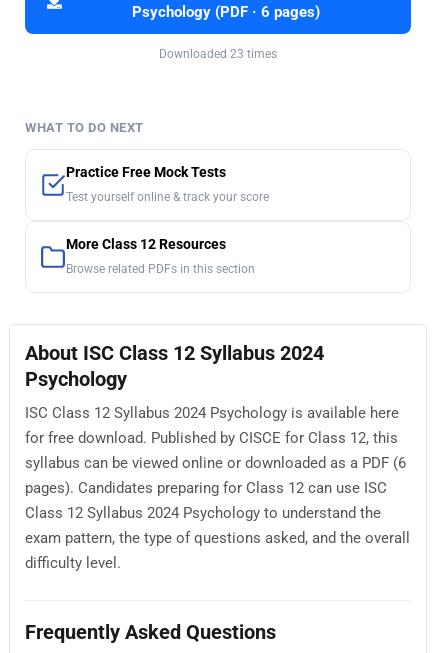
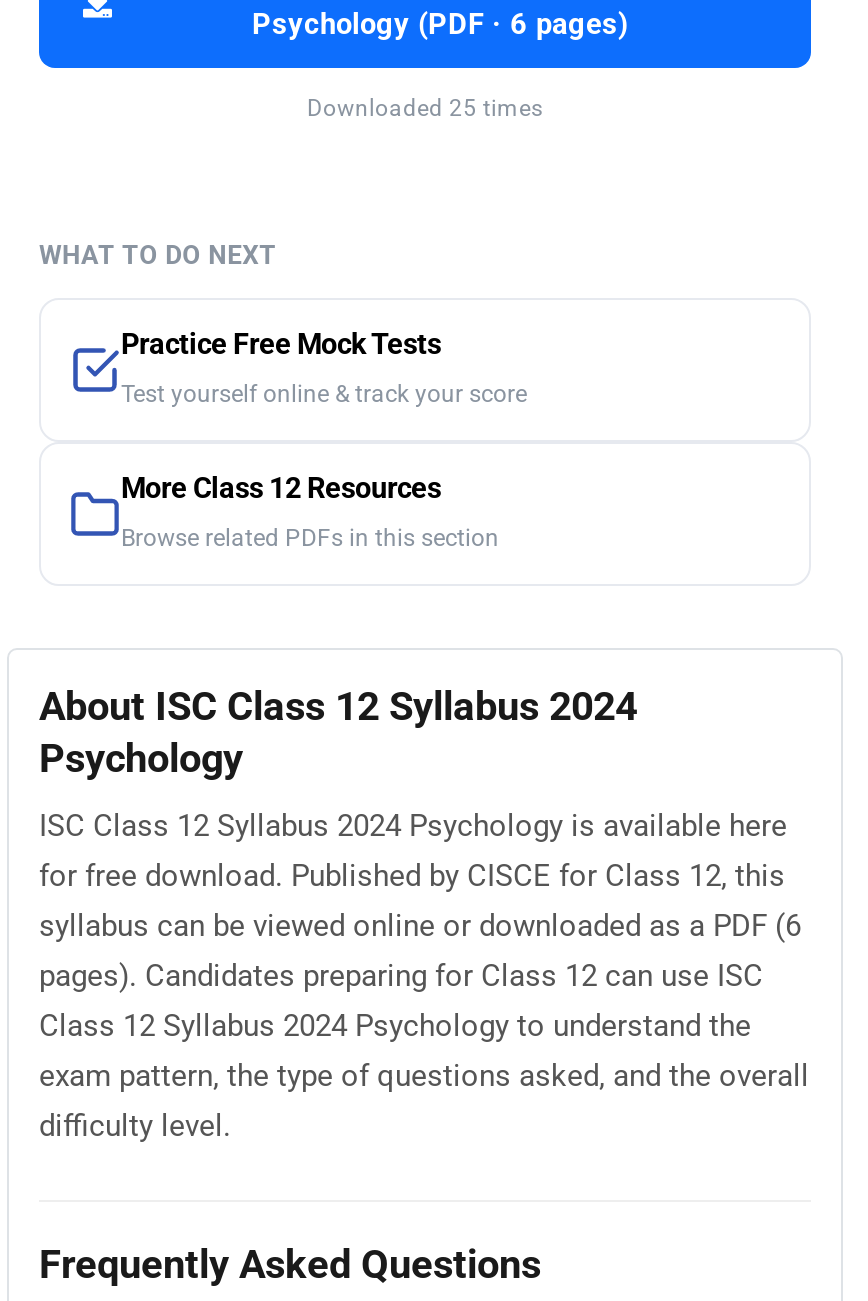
- Downloaded 23 times
+ Downloaded 25 times
